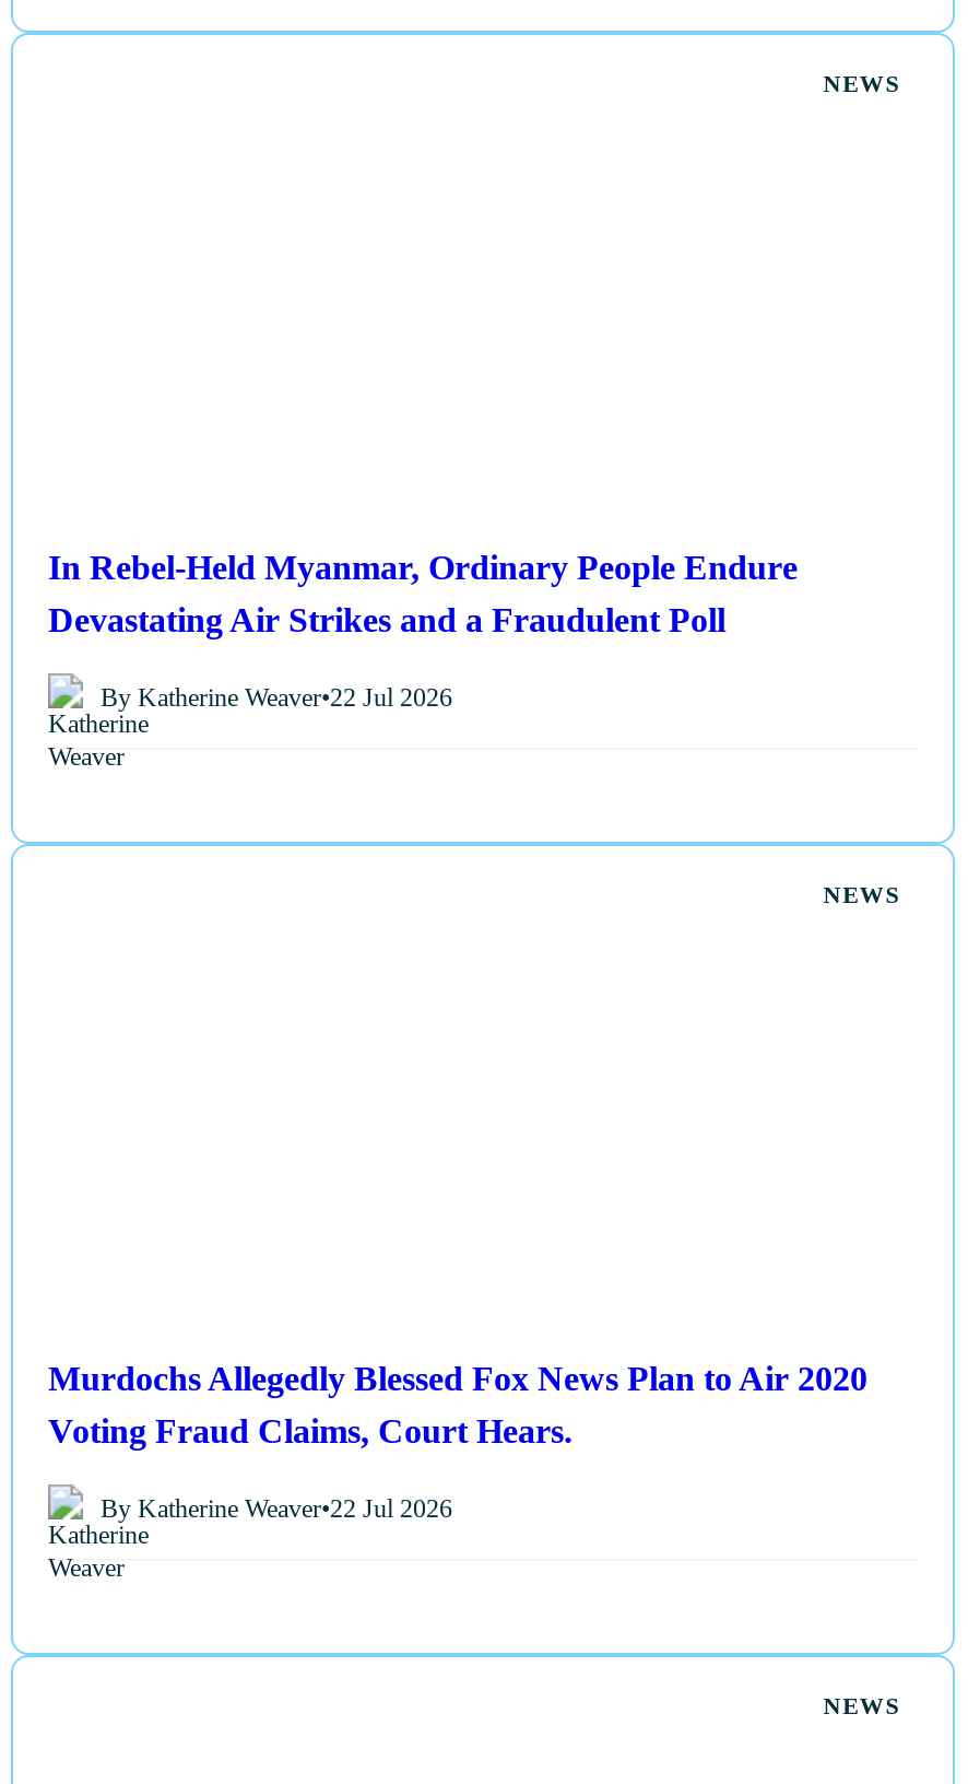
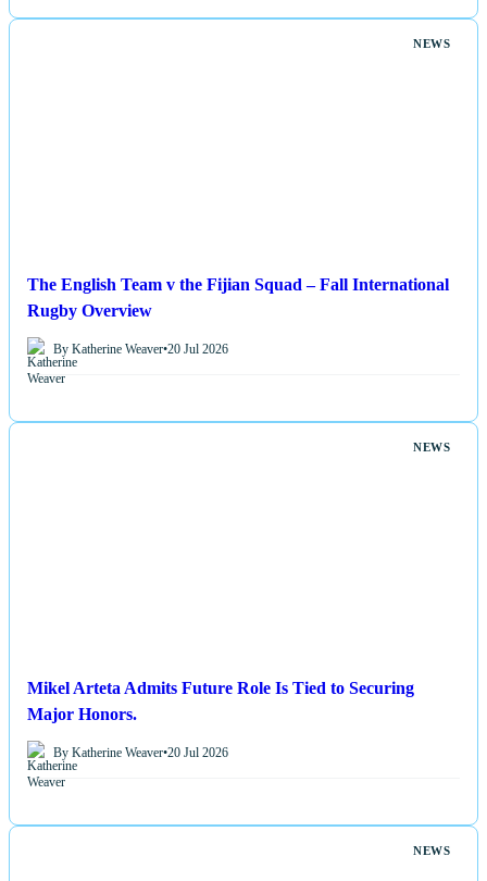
- In Rebel-Held Myanmar, Ordinary People Endure
- Devastating Air Strikes and a Fraudulent Poll
+ The English Team v the Fijian Squad – Fall International
+ Rugby Overview

- By Katherine Weaver•22 Jul 2026
+ By Katherine Weaver•20 Jul 2026

- Murdochs Allegedly Blessed Fox News Plan to Air 2020
- Voting Fraud Claims, Court Hears.
+ Mikel Arteta Admits Future Role Is Tied to Securing
+ Major Honors.

- By Katherine Weaver•22 Jul 2026
+ By Katherine Weaver•20 Jul 2026
